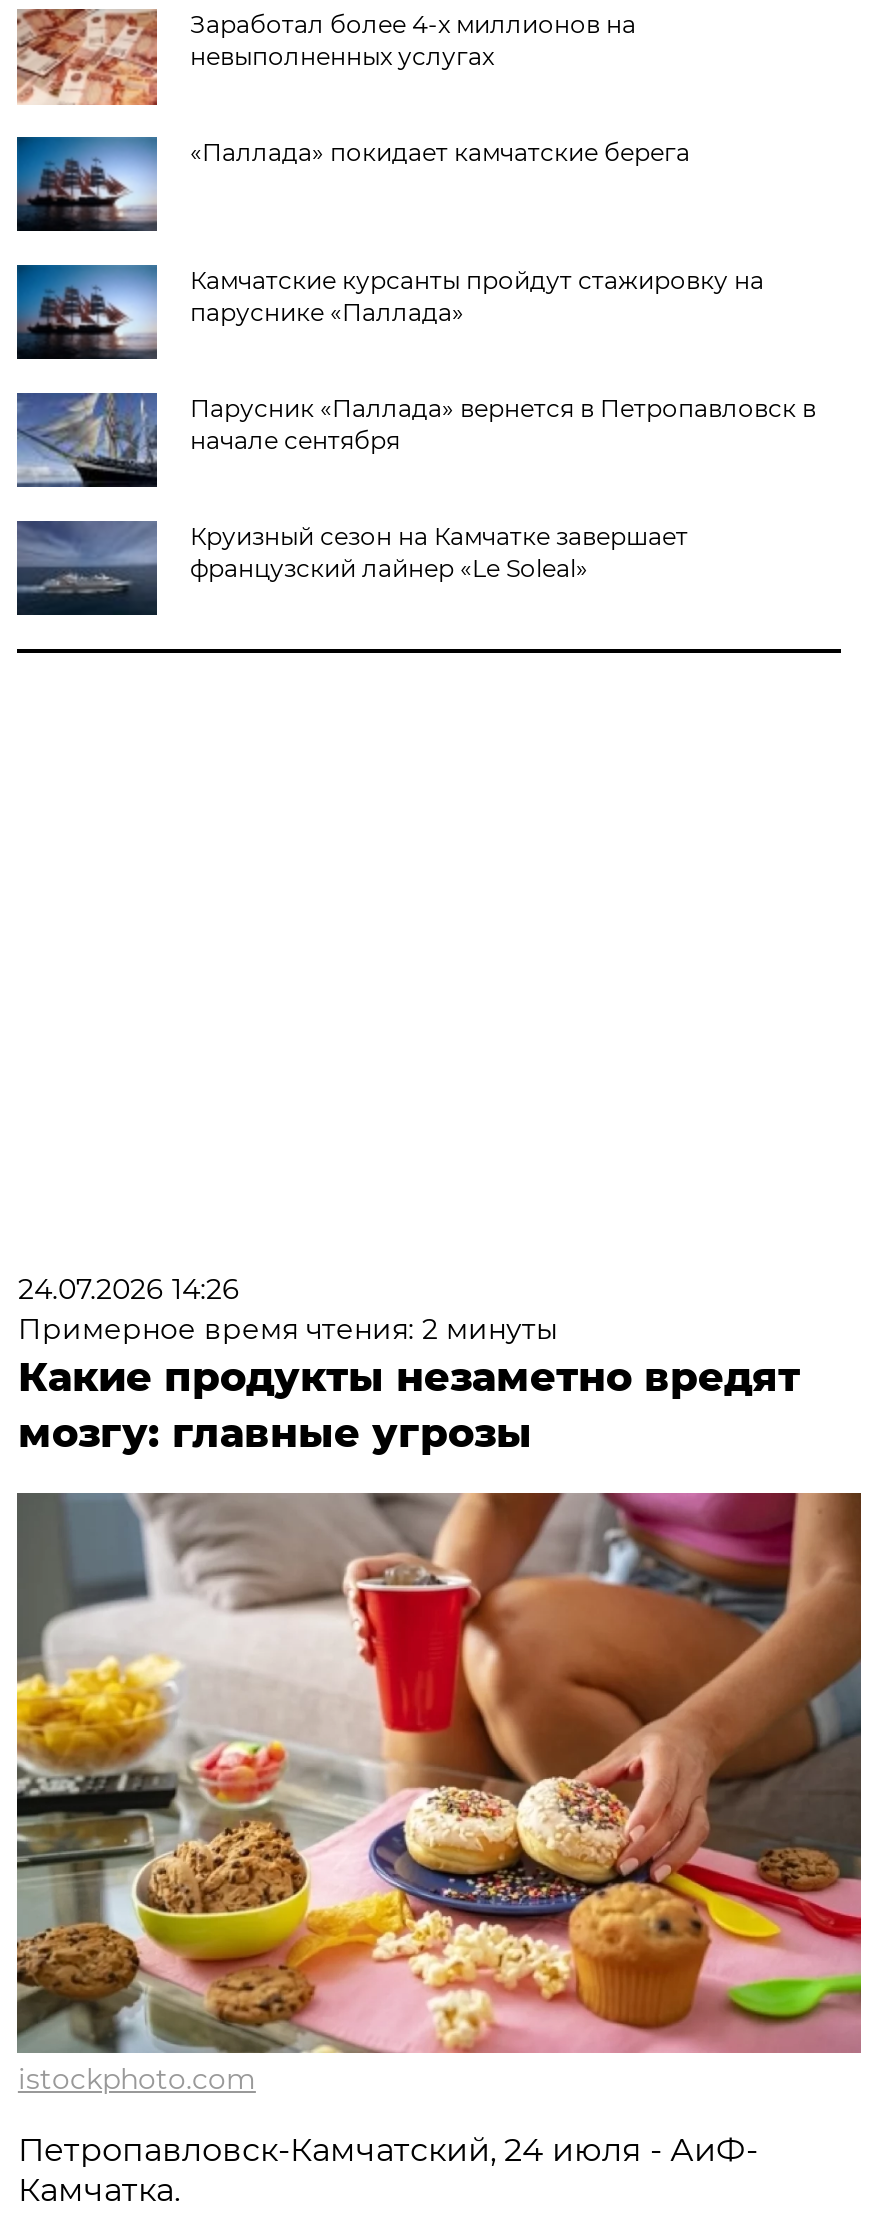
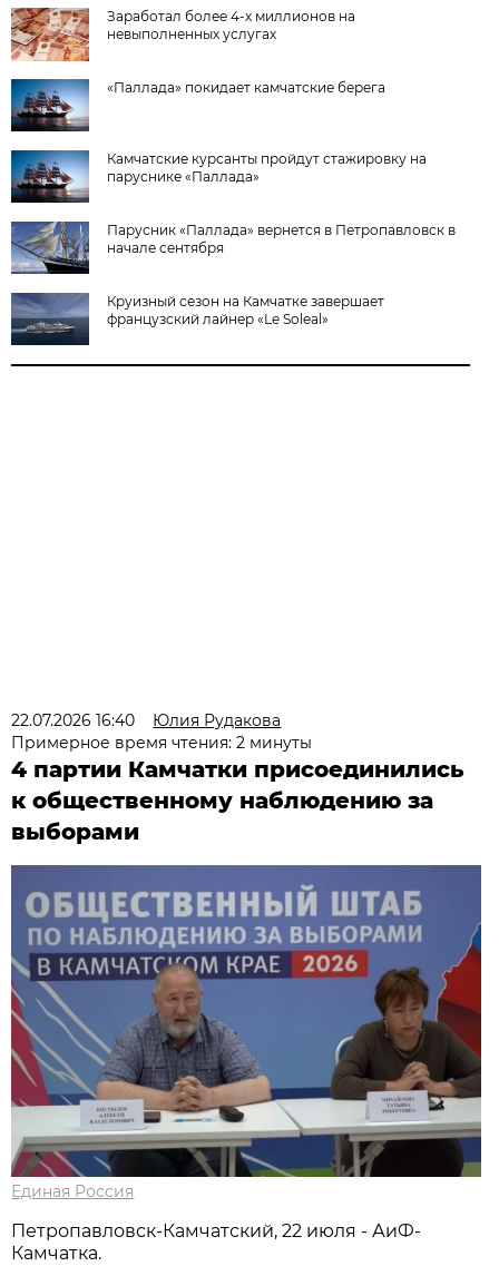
- 24.07.2026 14:26
+ 22.07.2026 16:40
+ Юлия Рудакова

- Какие продукты незаметно вредят
- мозгу: главные угрозы
+ 4 партии Камчатки присоединились
+ к общественному наблюдению за
+ выборами

- [image]
- istockphoto.com
+ [image]
+ Единая Россия

- Петропавловск-Камчатский, 24 июля - АиФ-
+ Петропавловск-Камчатский, 22 июля - АиФ-
